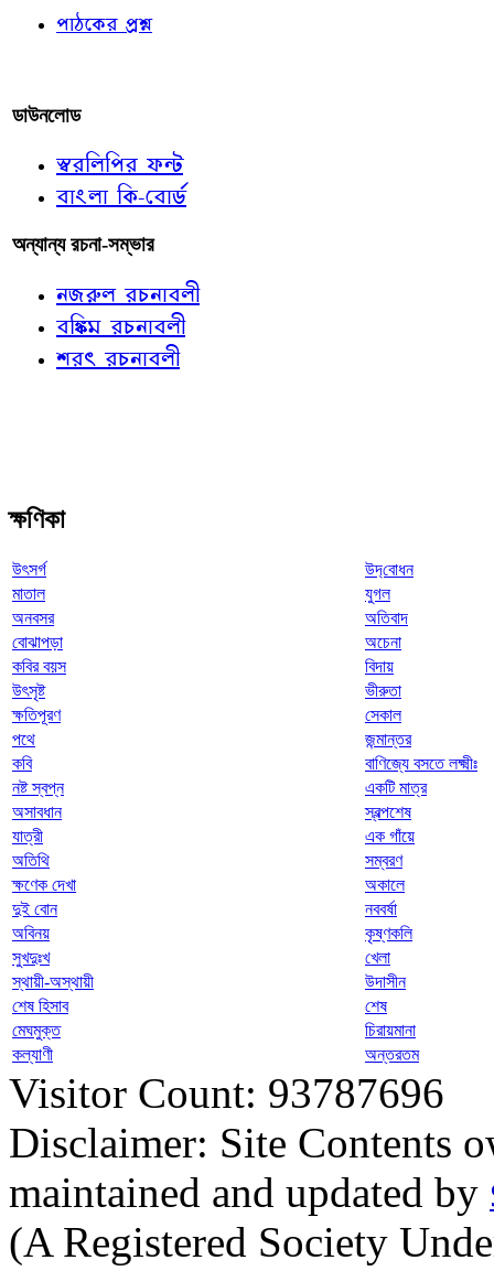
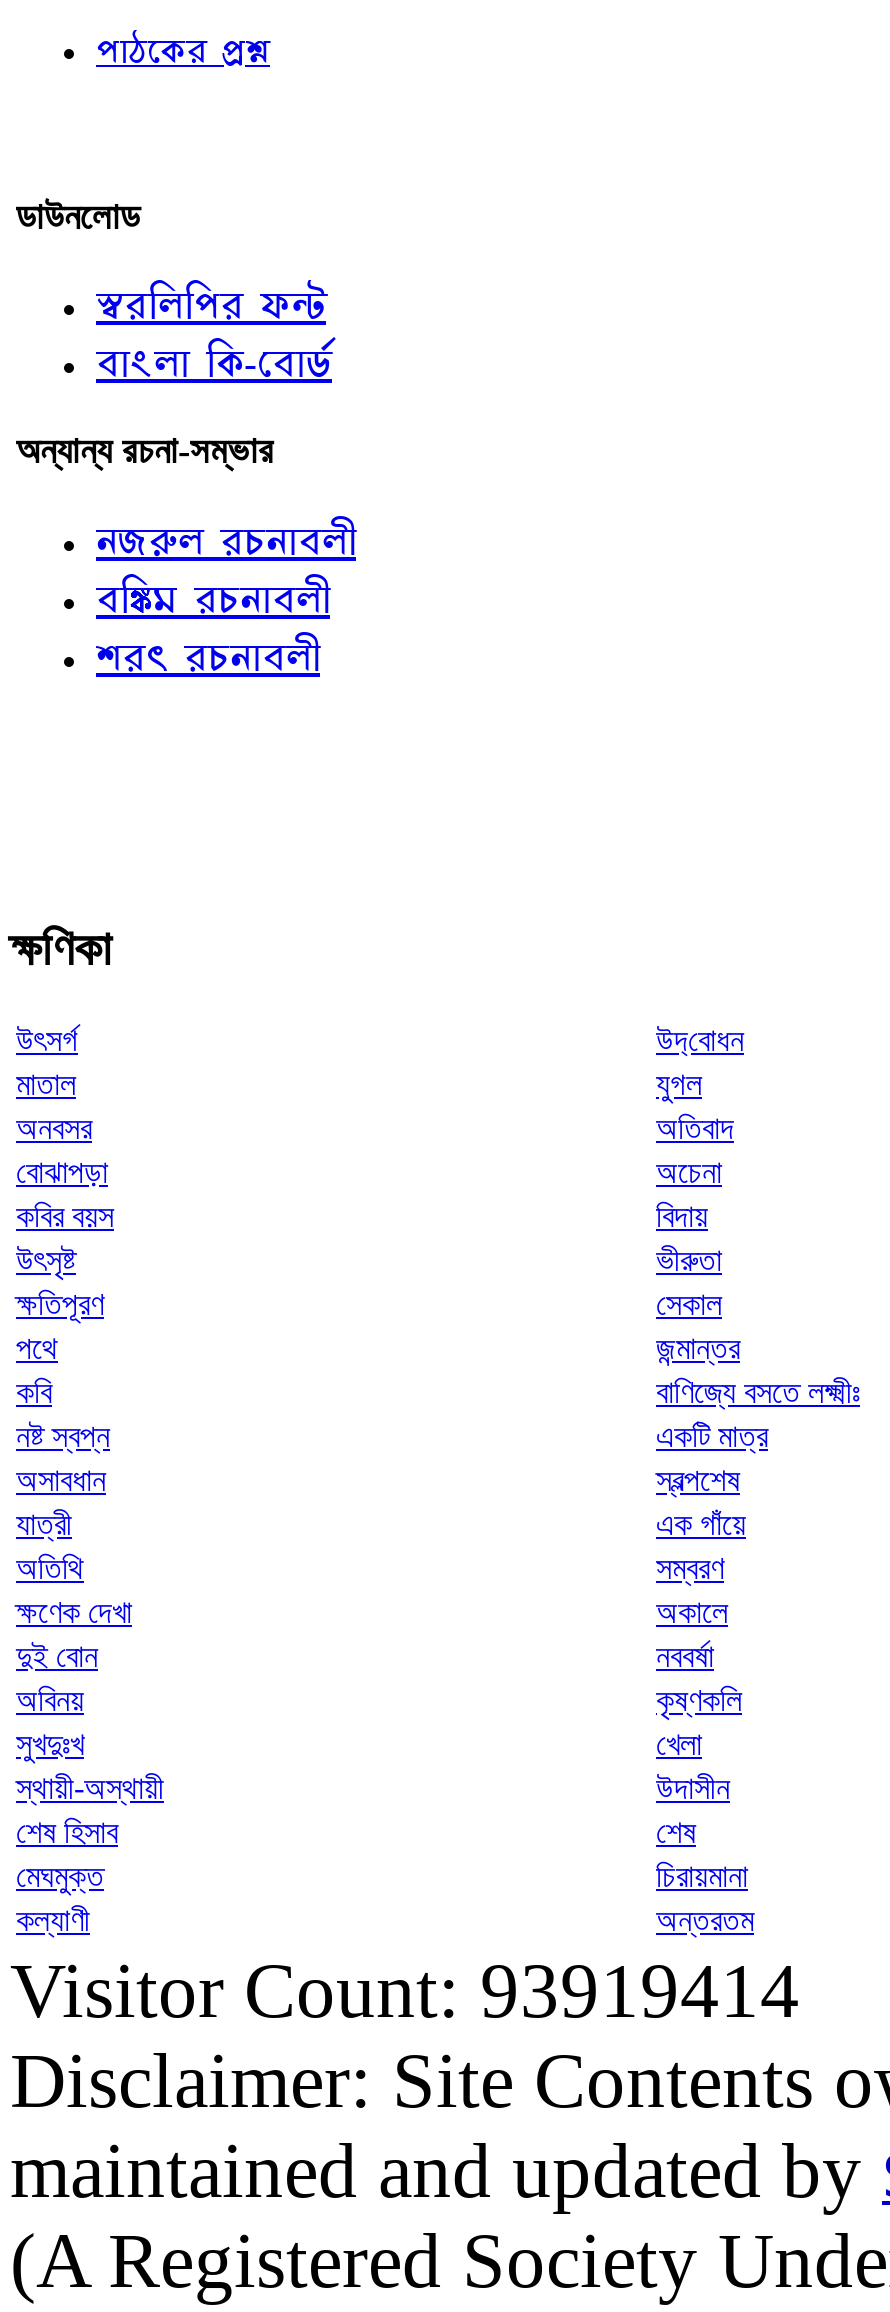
- Visitor Count: 93787696
+ Visitor Count: 93919414
